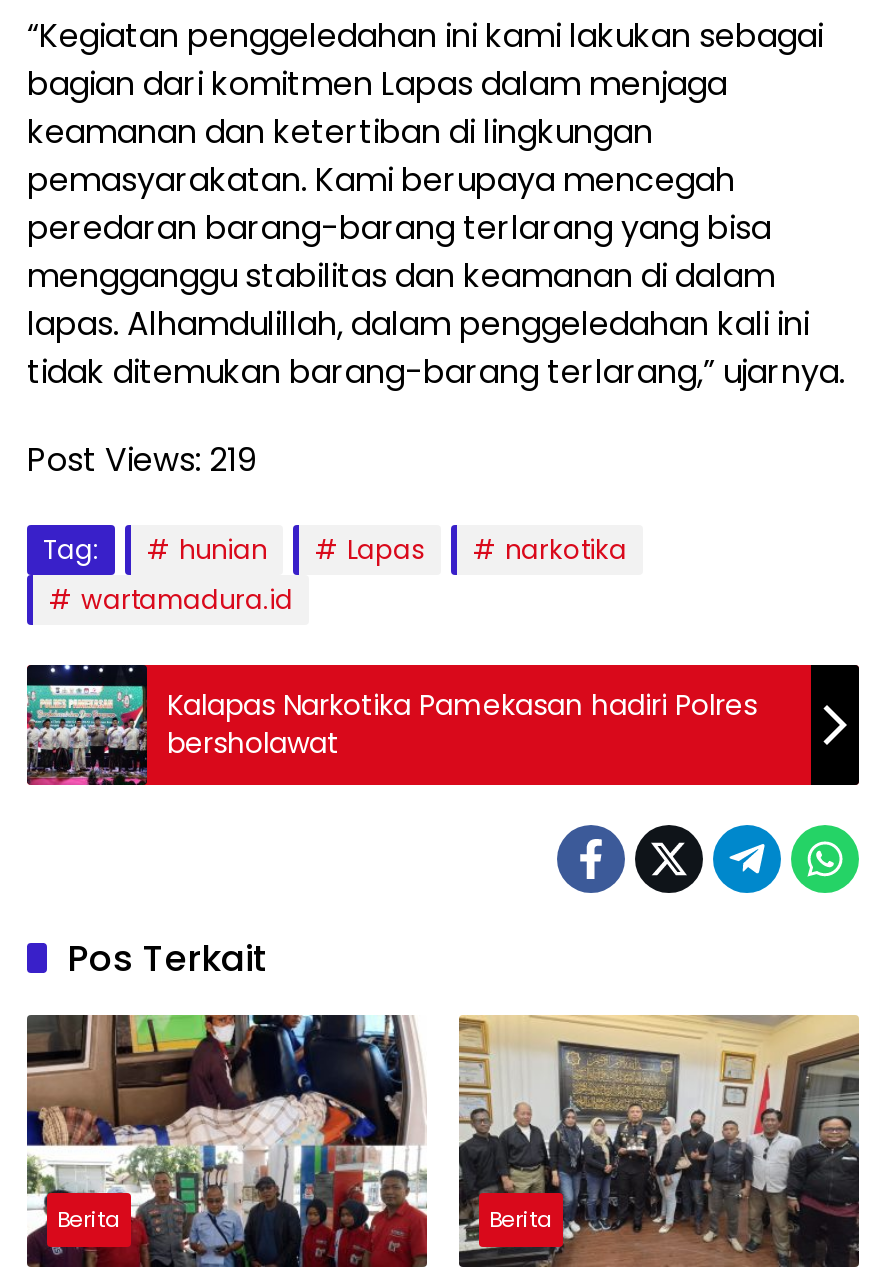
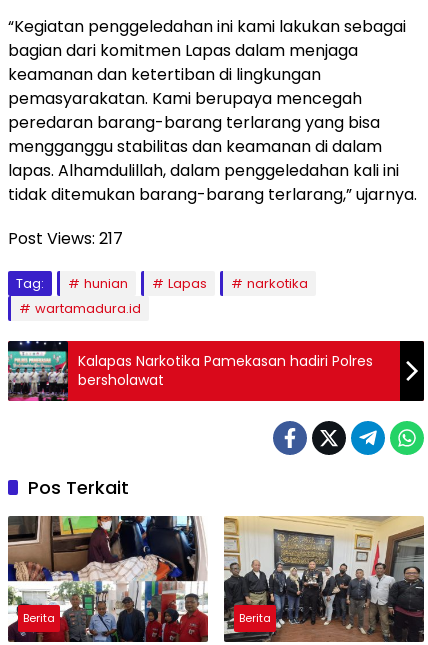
- Post Views: 219
+ Post Views: 217
